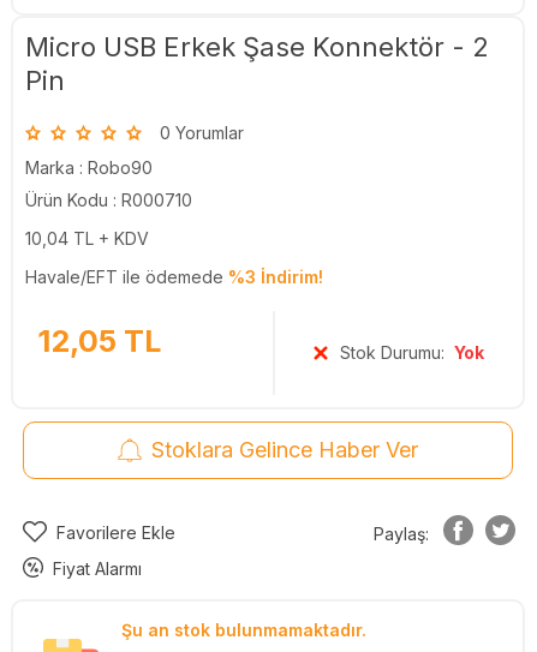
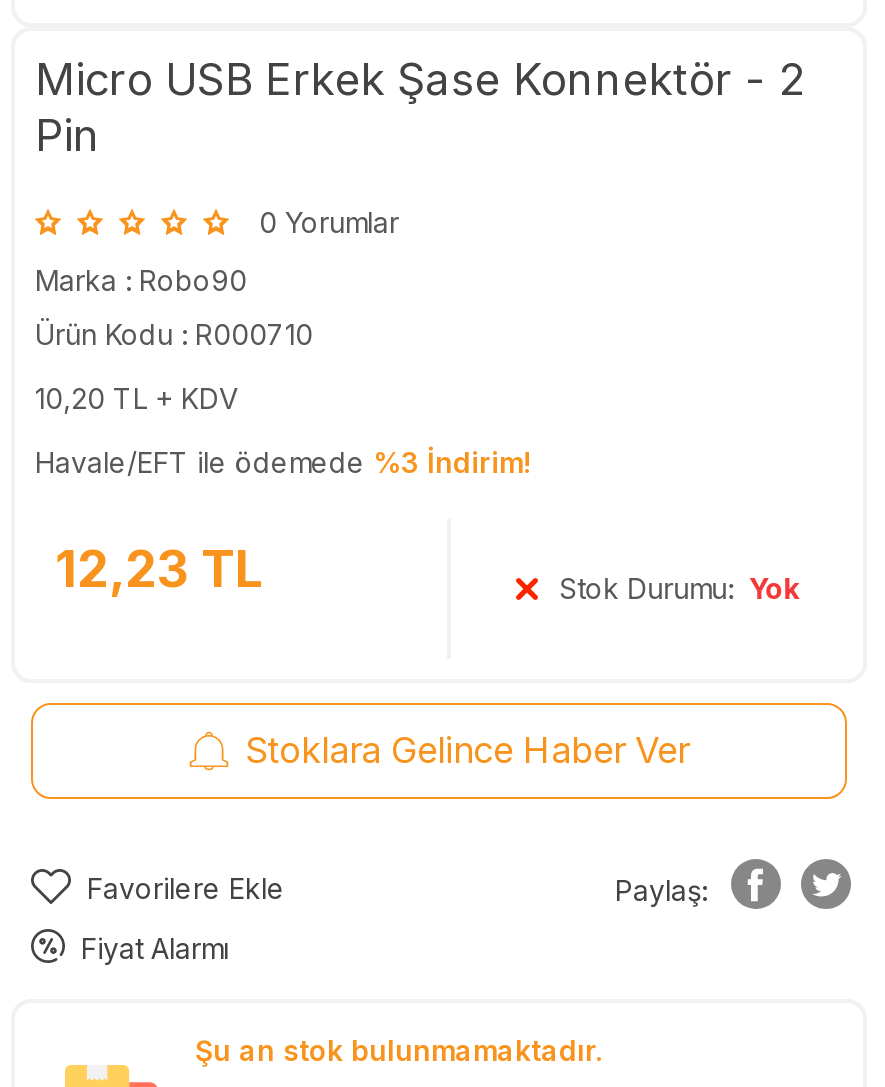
- 10,04 TL + KDV
+ 10,20 TL + KDV

- 12,05 TL
+ 12,23 TL
